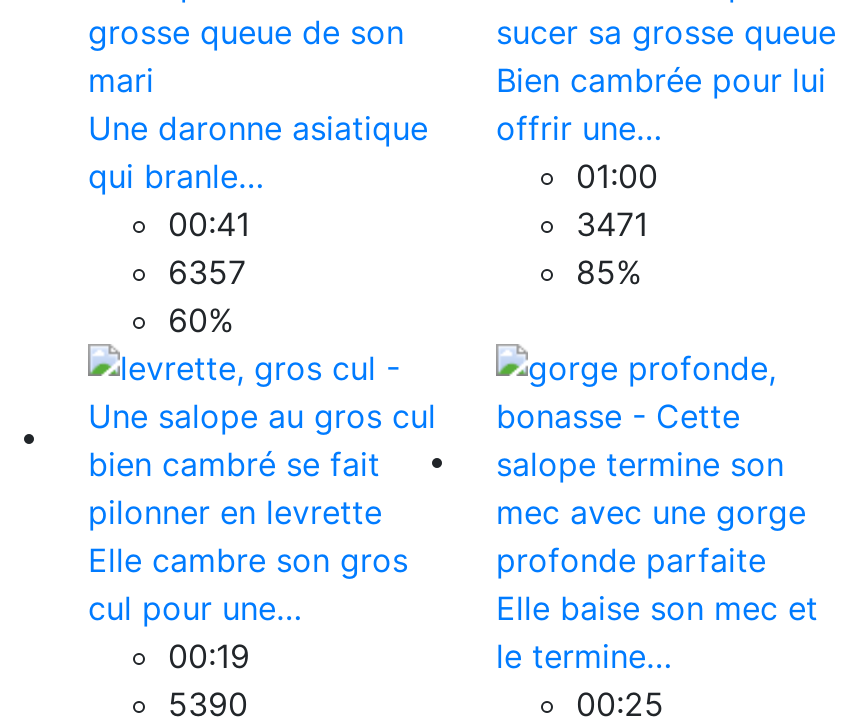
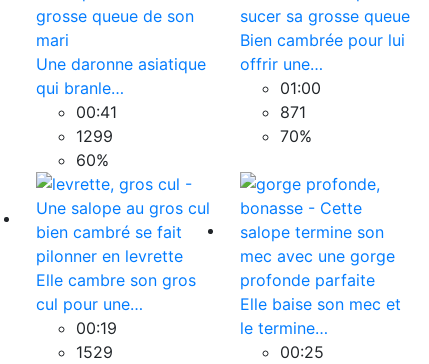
- 3471
+ 871

- 6357
+ 1299

- 85%
+ 70%

- 5390
+ 1529
